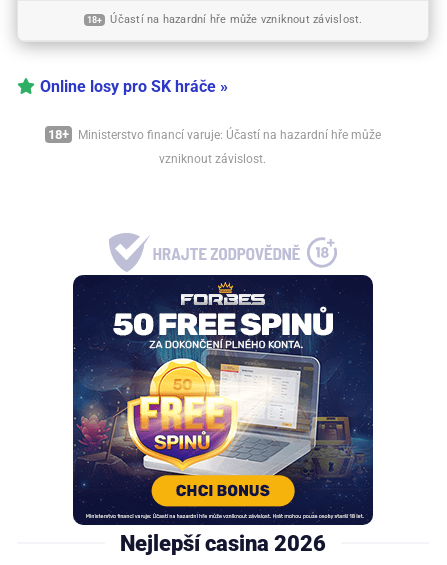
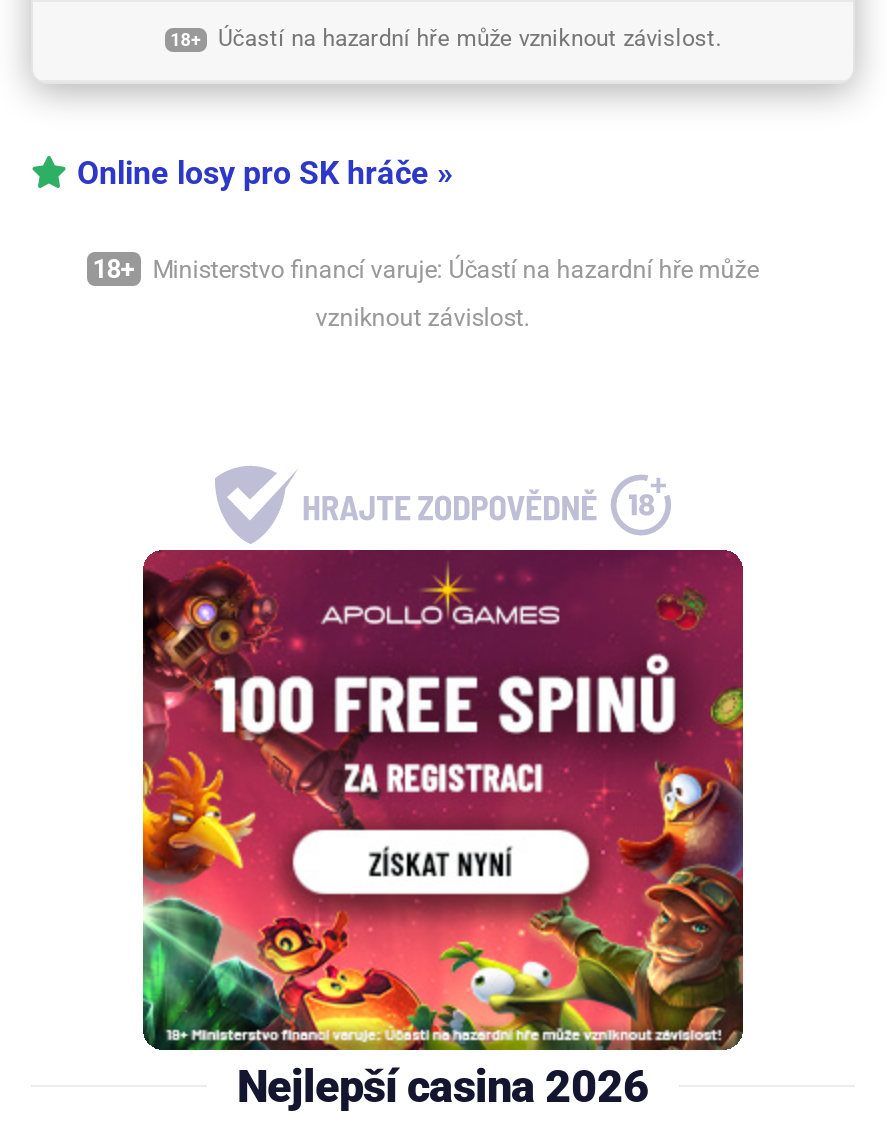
- [image]
+ [image]
